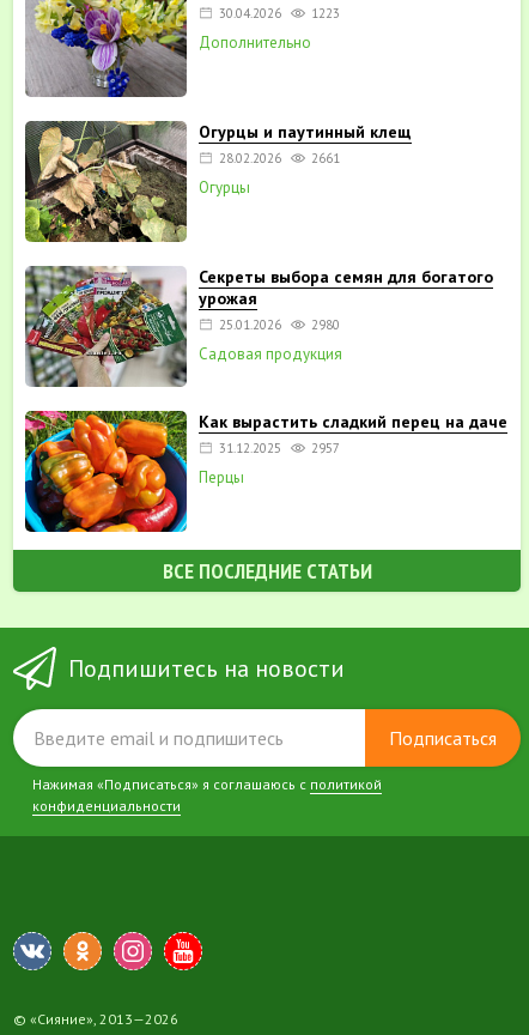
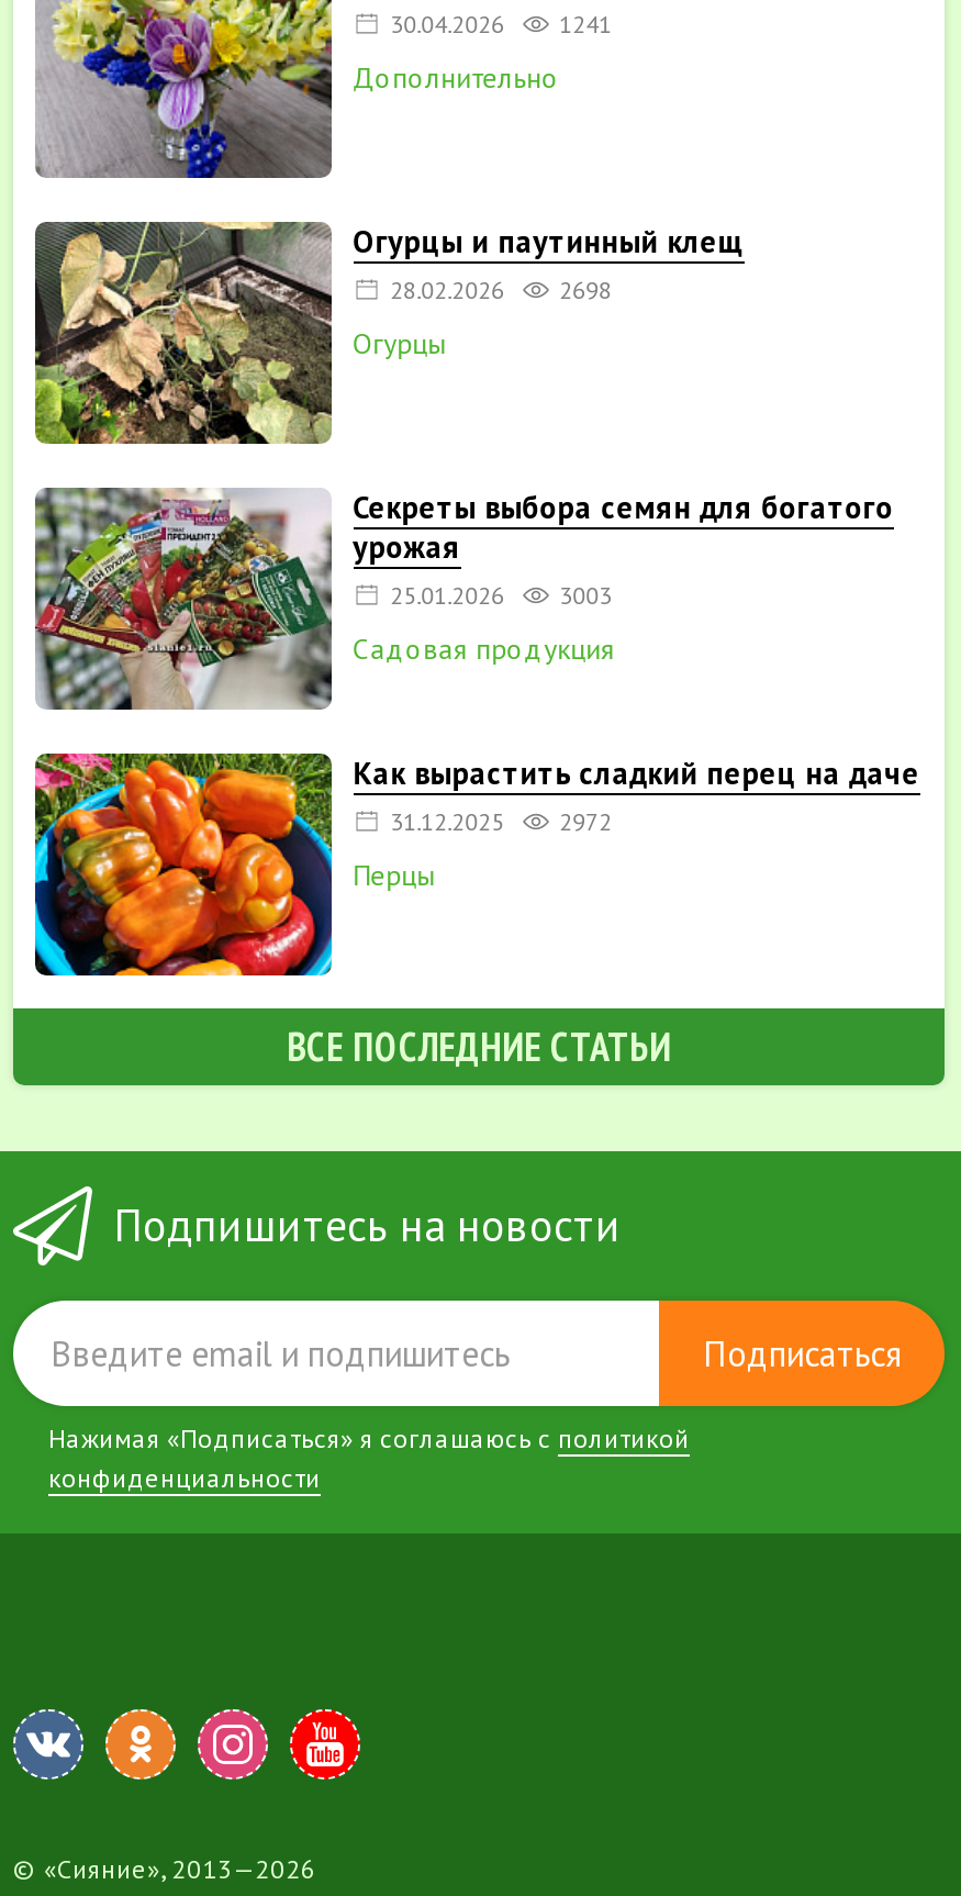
- 30.04.2026 1223
+ 30.04.2026 1241

- 28.02.2026 2661
+ 28.02.2026 2698

- 25.01.2026 2980
+ 25.01.2026 3003

- 31.12.2025 2957
+ 31.12.2025 2972
